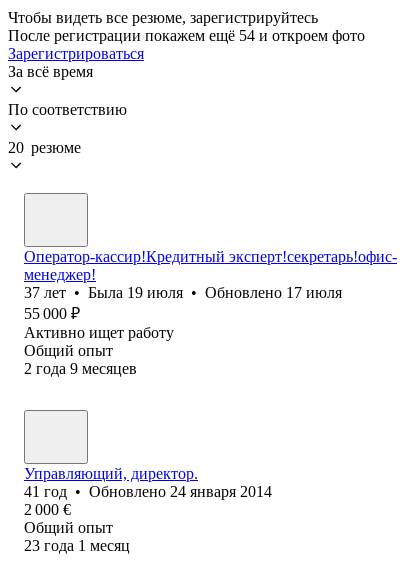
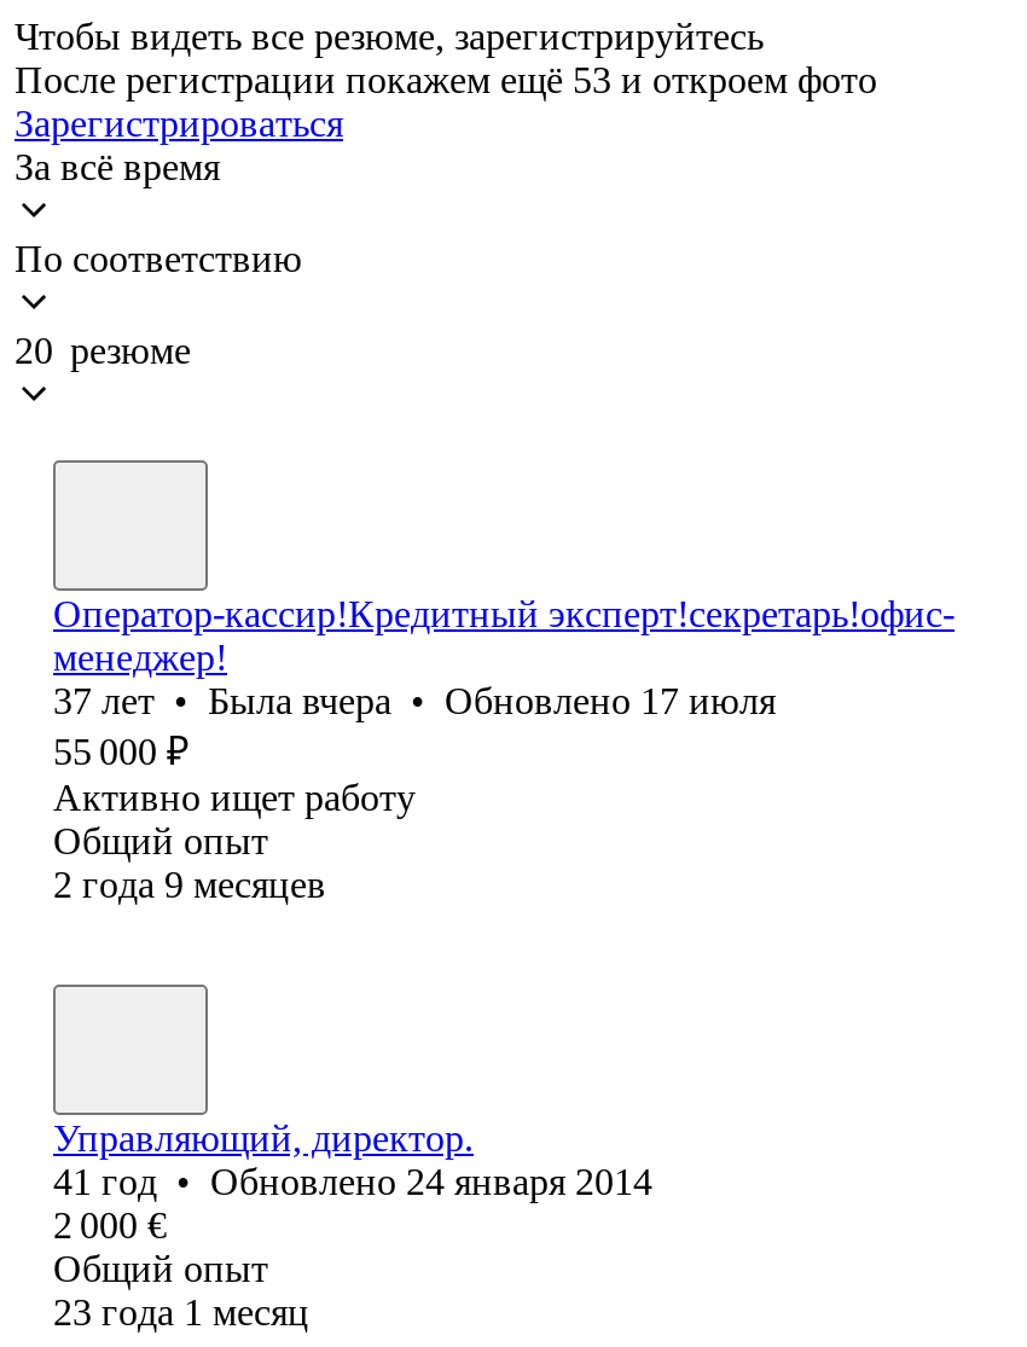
- После регистрации покажем ещё 54 и откроем фото
+ После регистрации покажем ещё 53 и откроем фото

- 37 лет • Была 19 июля • Обновлено 17 июля
+ 37 лет • Была вчера • Обновлено 17 июля
